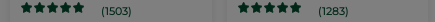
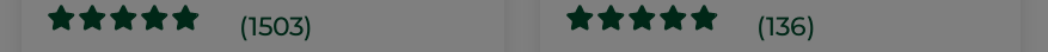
- (1283)
+ (136)
